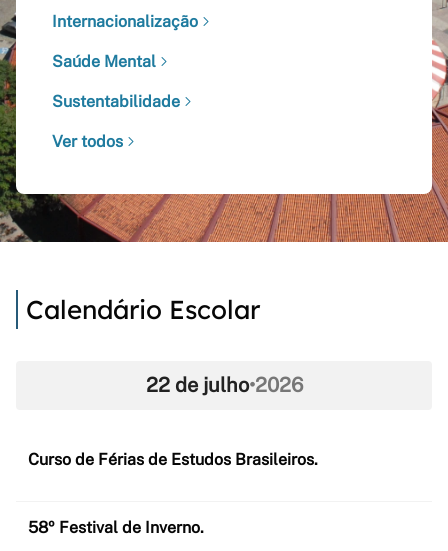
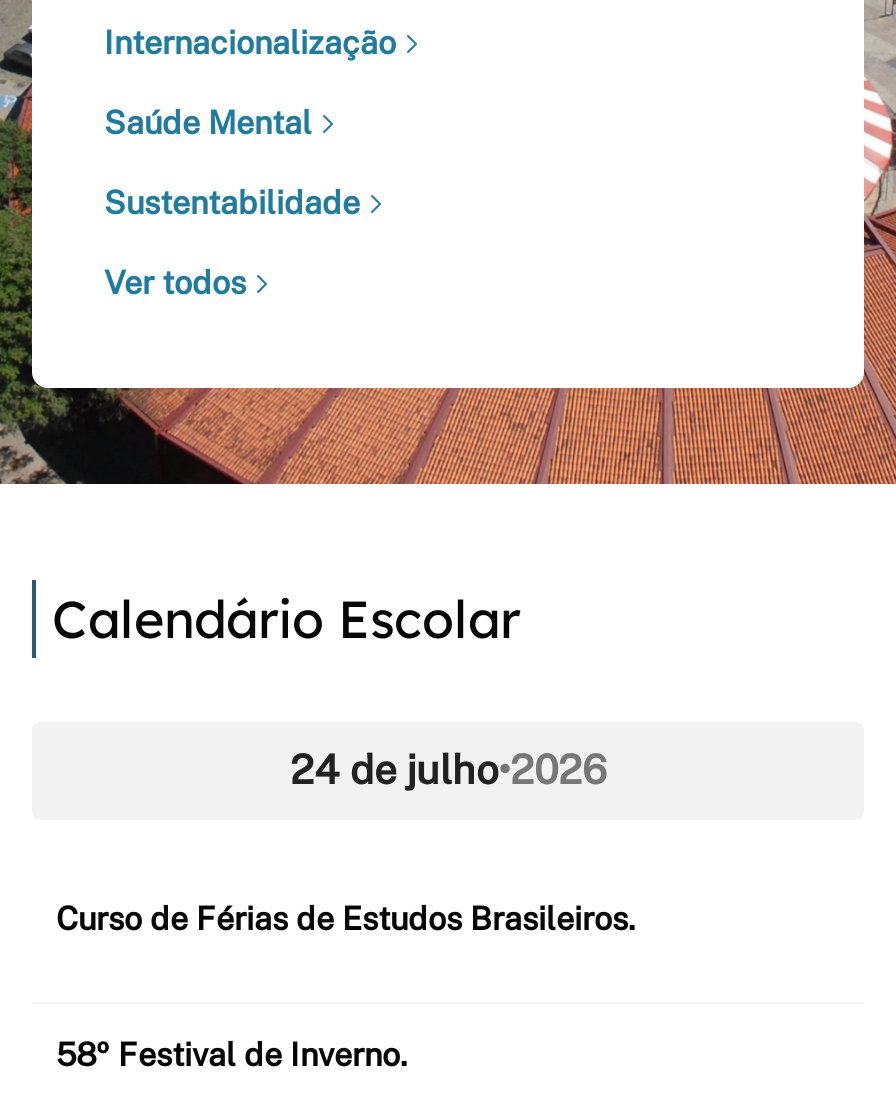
- 22 de julho•2026
+ 24 de julho•2026
